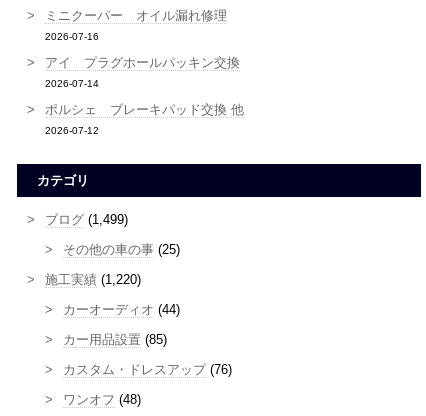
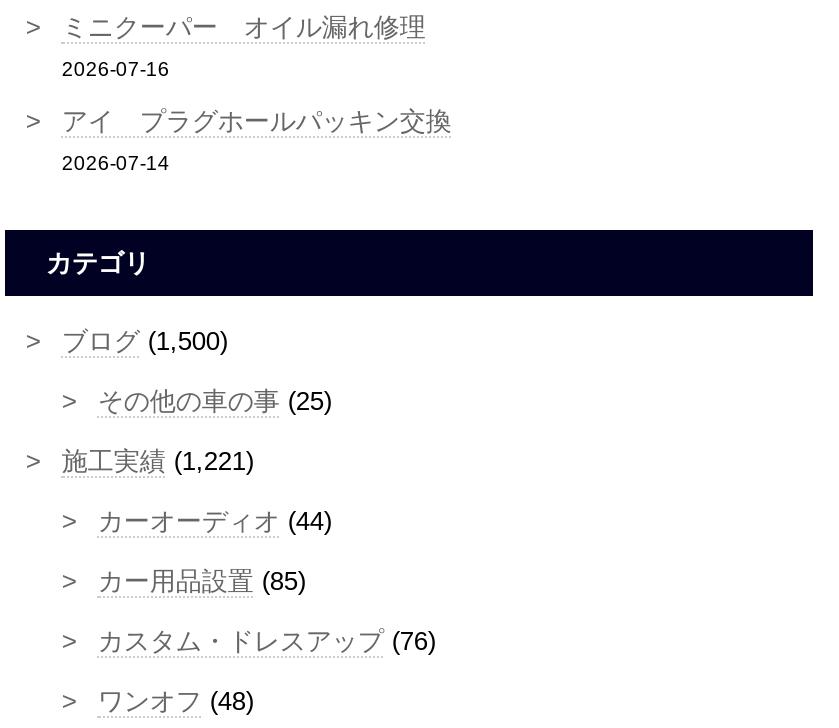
- ポルシェ ブレーキパッド交換 他
- 2026-07-12

- ブログ(1,499)
+ ブログ(1,500)

- 施工実績(1,220)
+ 施工実績(1,221)
